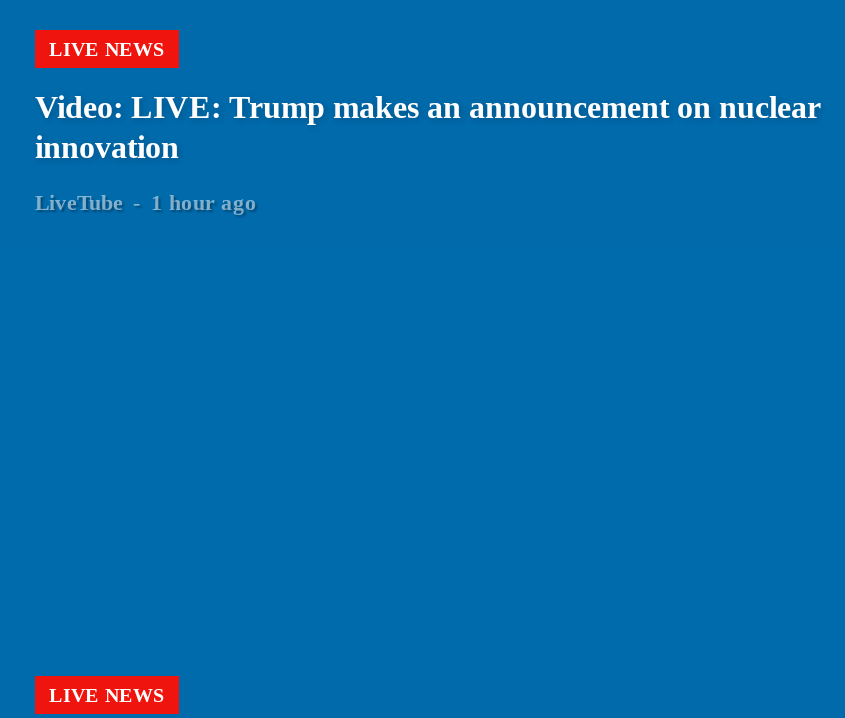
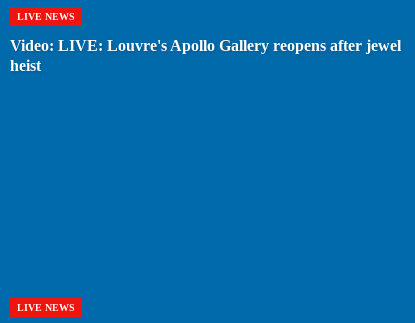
- Video: LIVE: Trump makes an announcement on nuclear
- innovation
- LiveTube - 1 hour ago
+ Video: LIVE: Louvre's Apollo Gallery reopens after jewel
+ heist
